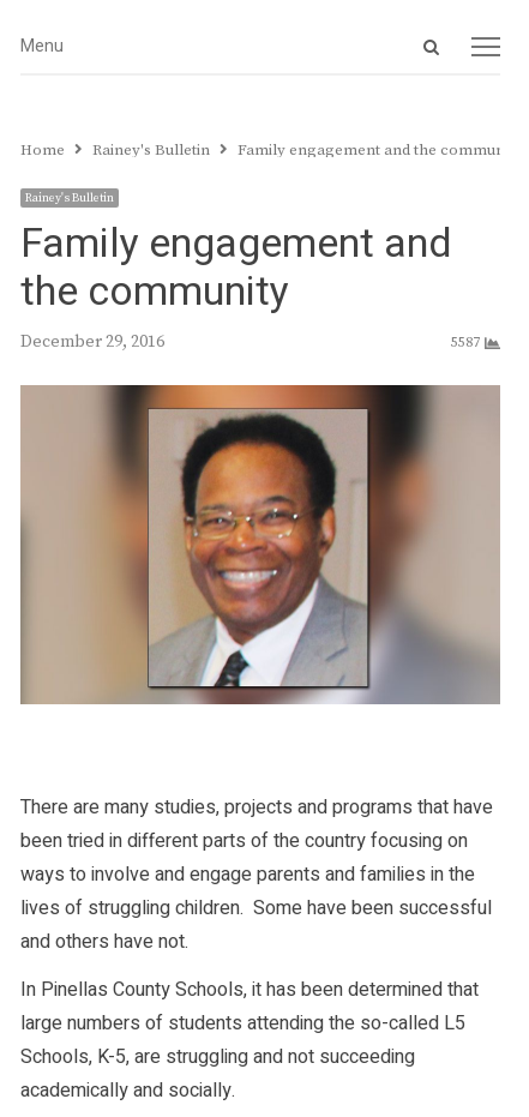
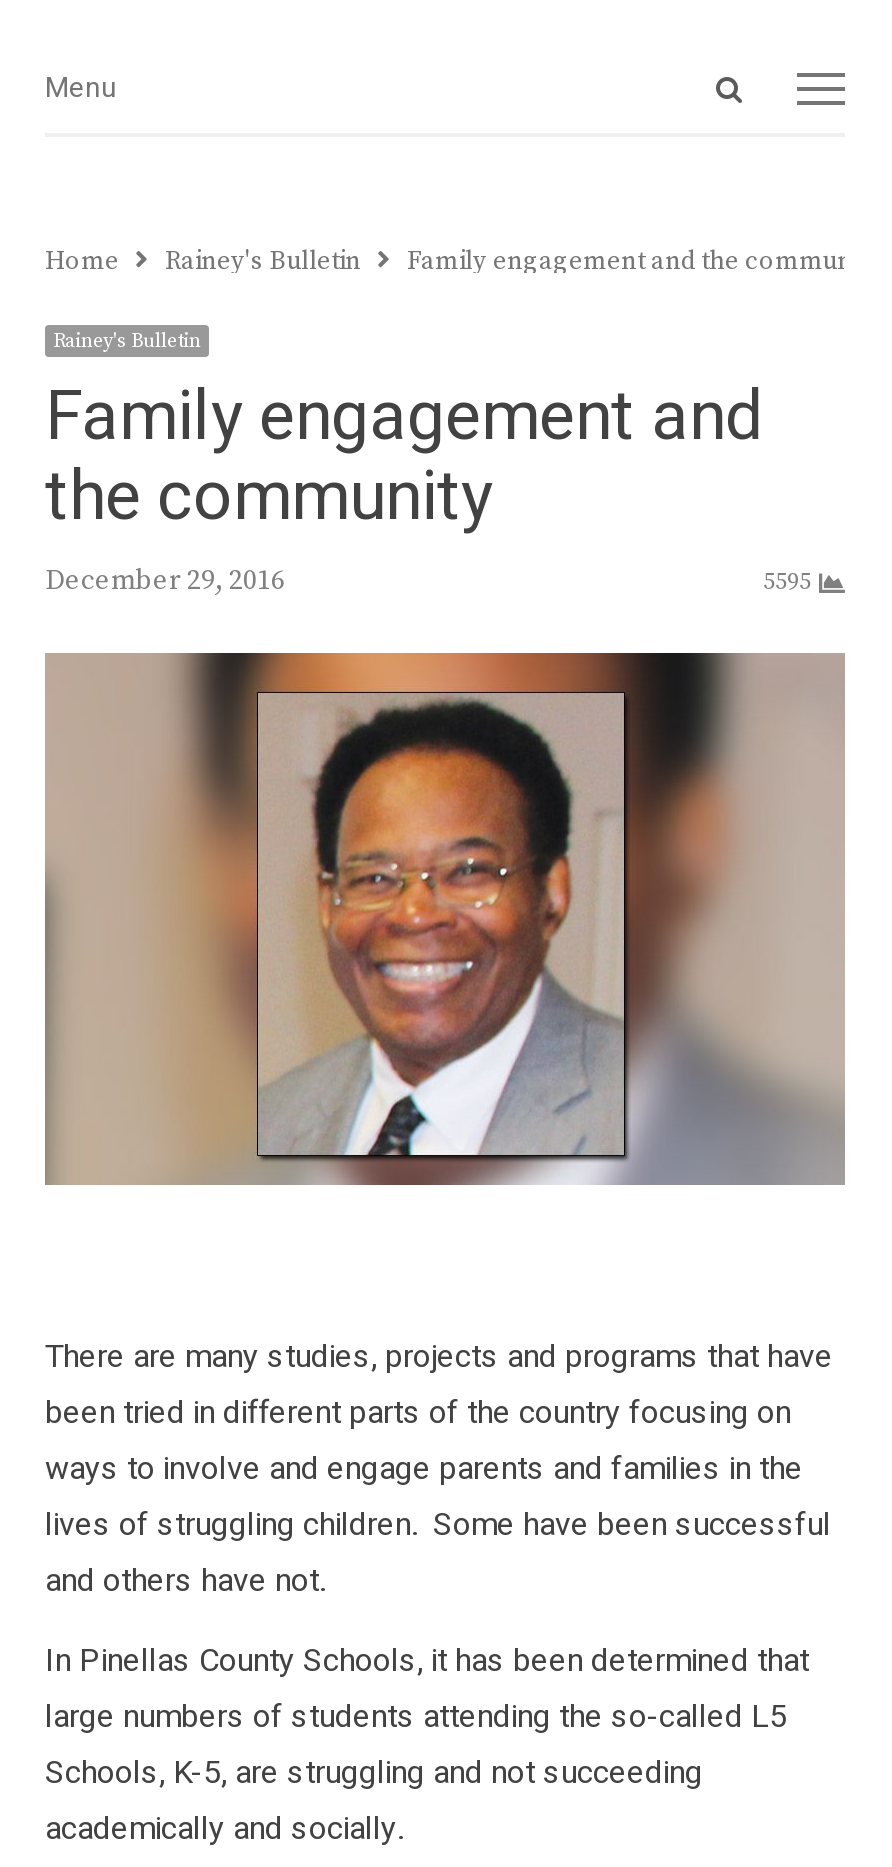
- 5587
+ 5595
